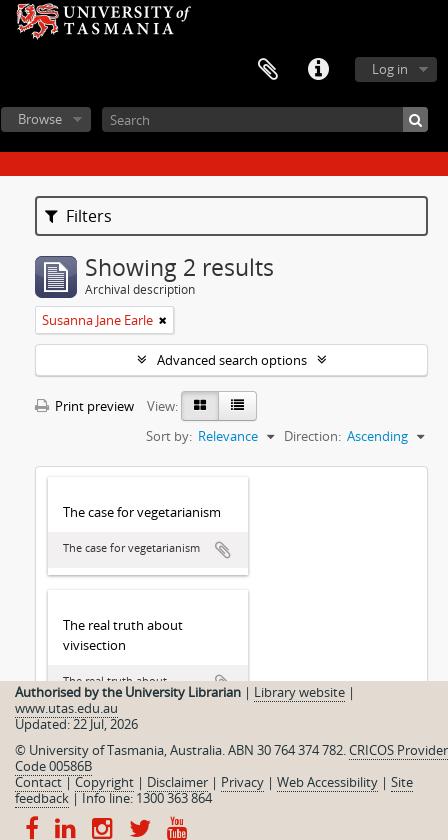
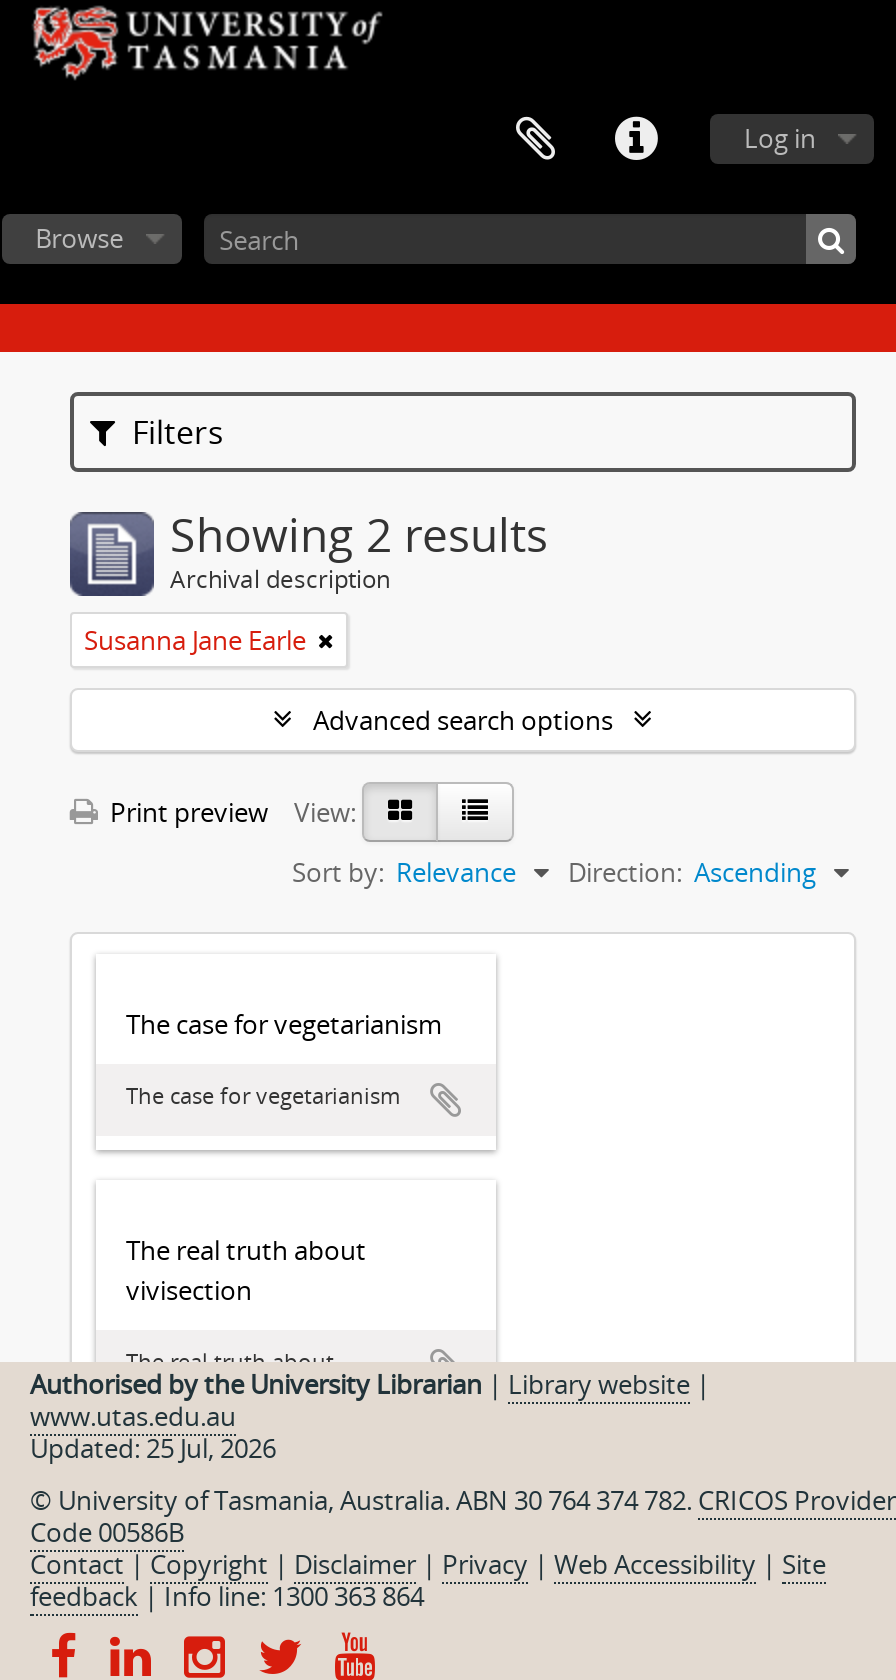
- Updated: 22 Jul, 2026
+ Updated: 25 Jul, 2026
